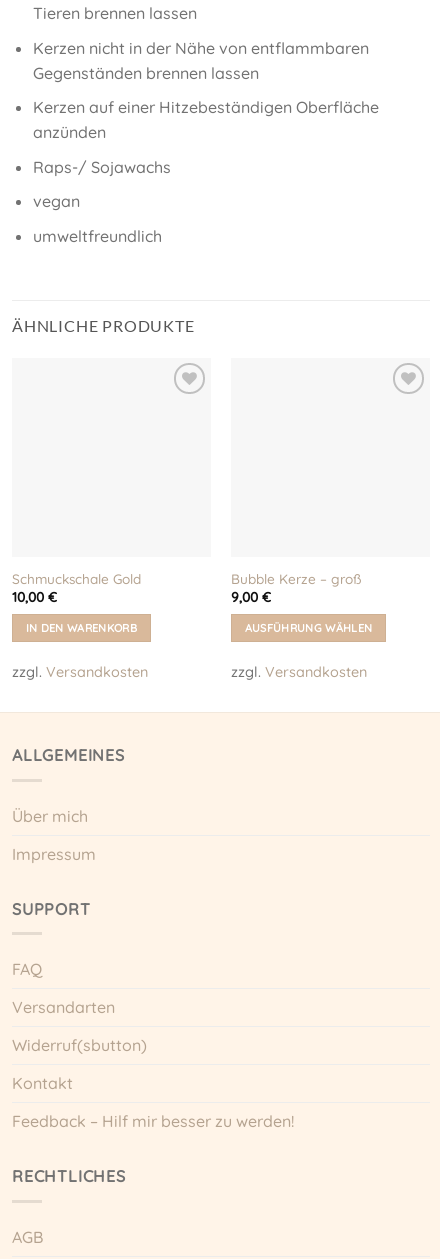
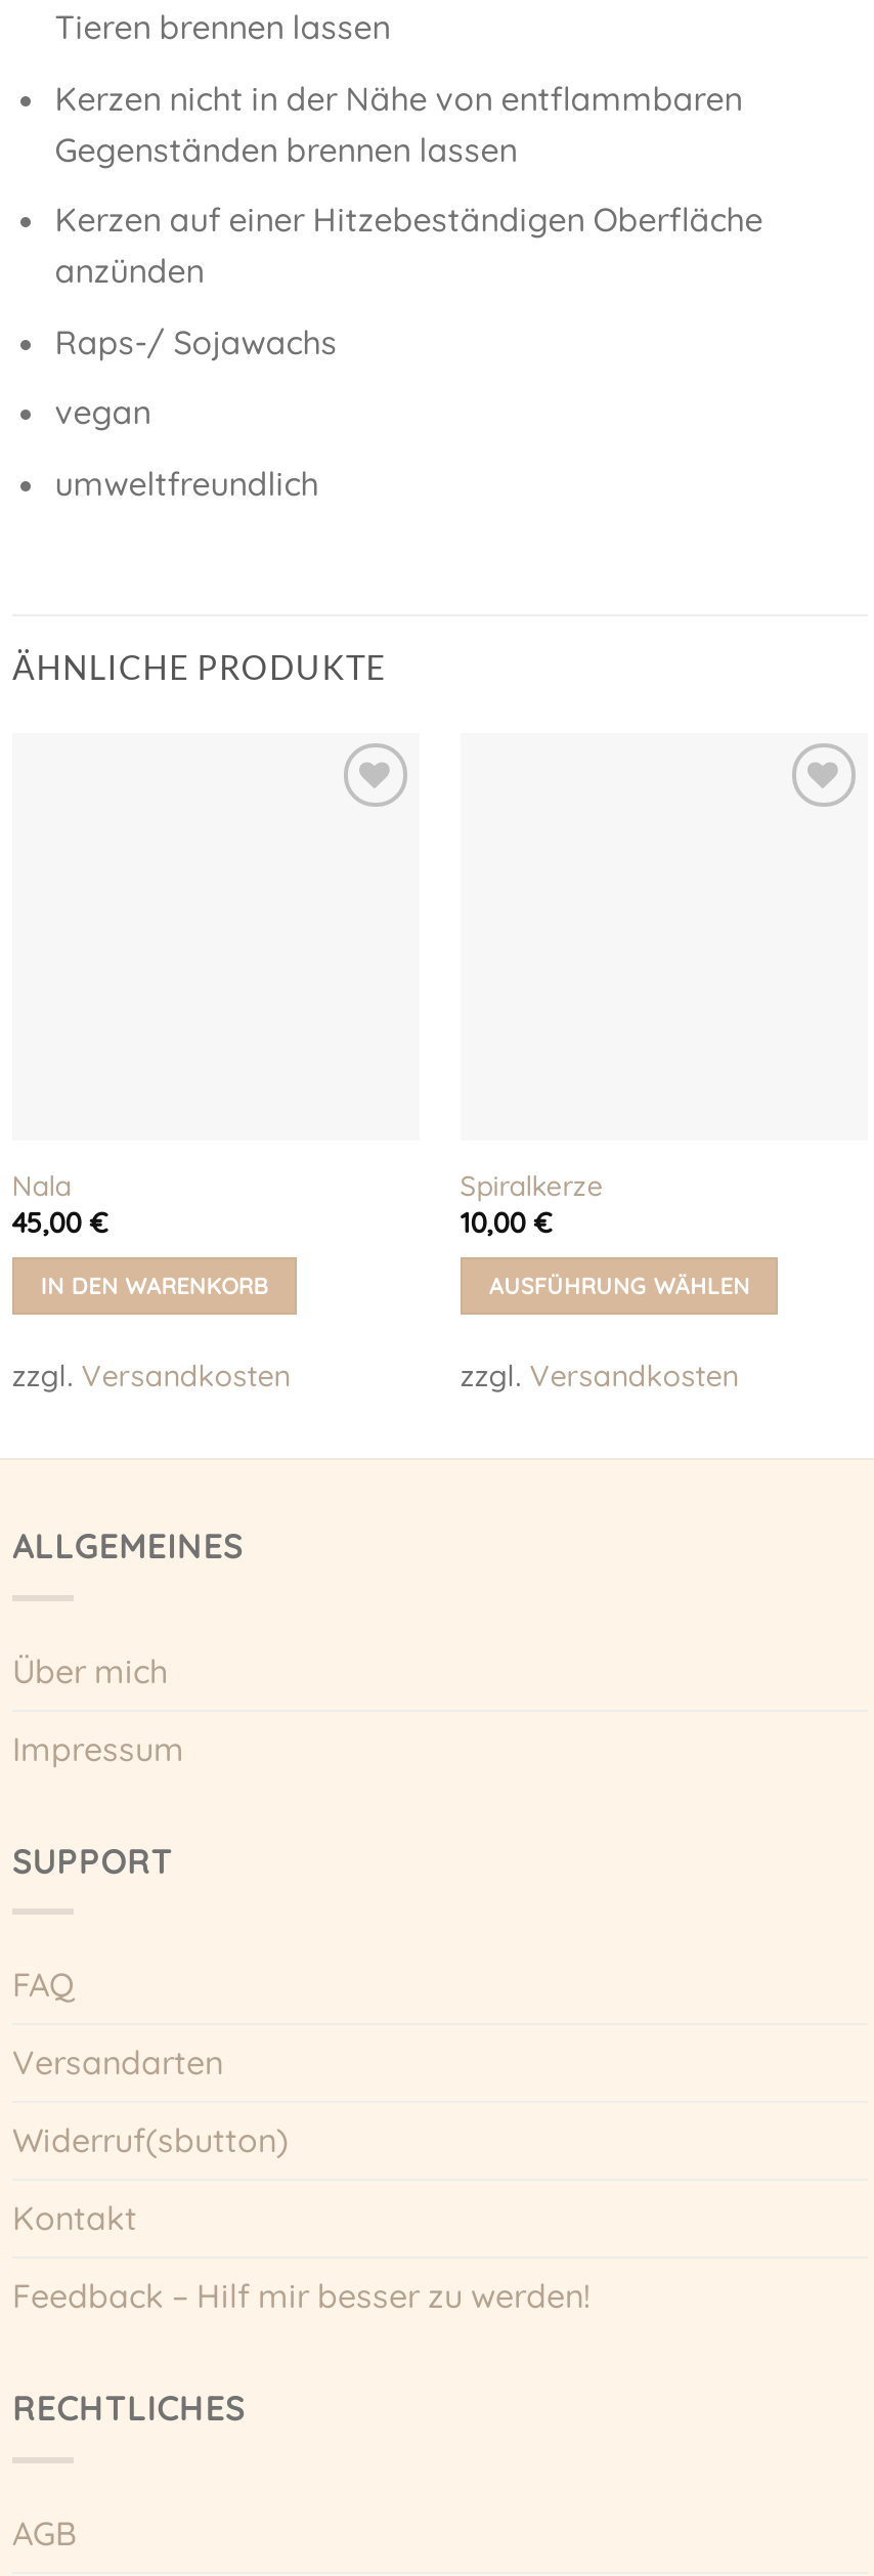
- Schmuckschale Gold
- 10,00 €
+ Nala
+ 45,00 €

- Bubble Kerze – groß
- 9,00 €
+ Spiralkerze
+ 10,00 €
